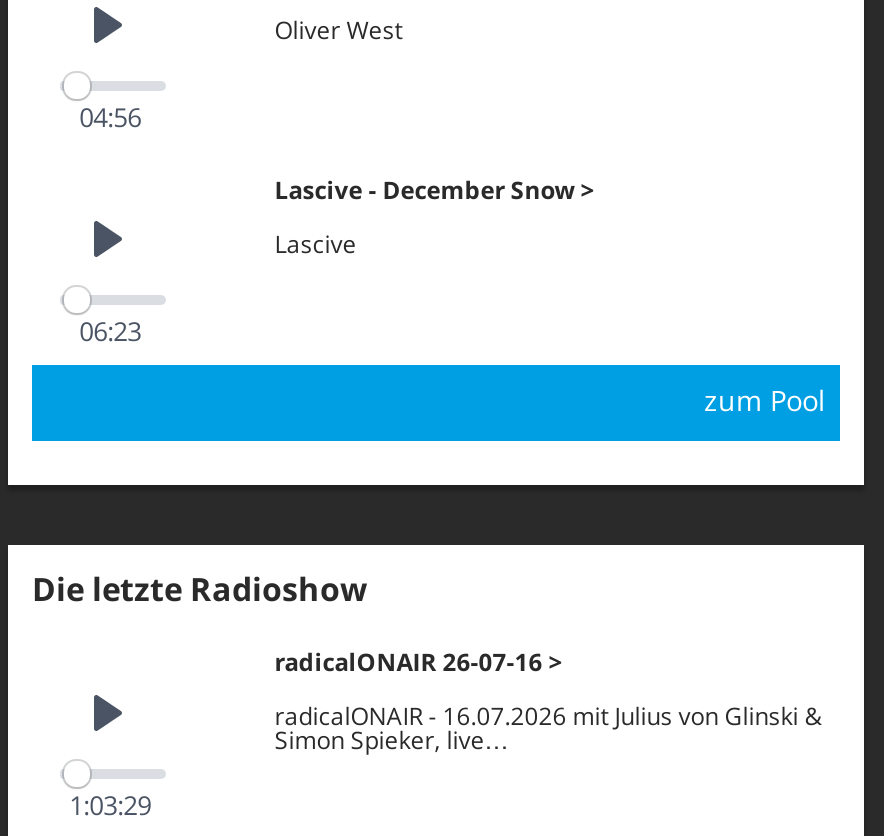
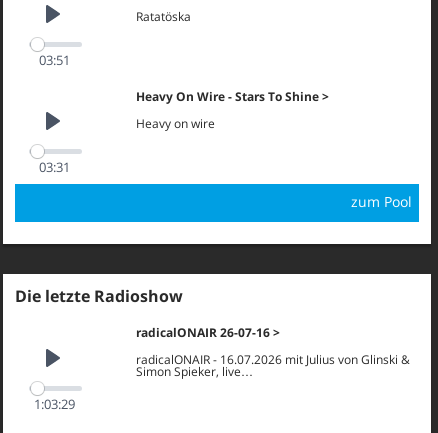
- Oliver West
+ Ratatöska

- 04:56
+ 03:51

- Lascive - December Snow
+ Heavy On Wire - Stars To Shine

- Lascive
+ Heavy on wire

- 06:23
+ 03:31
